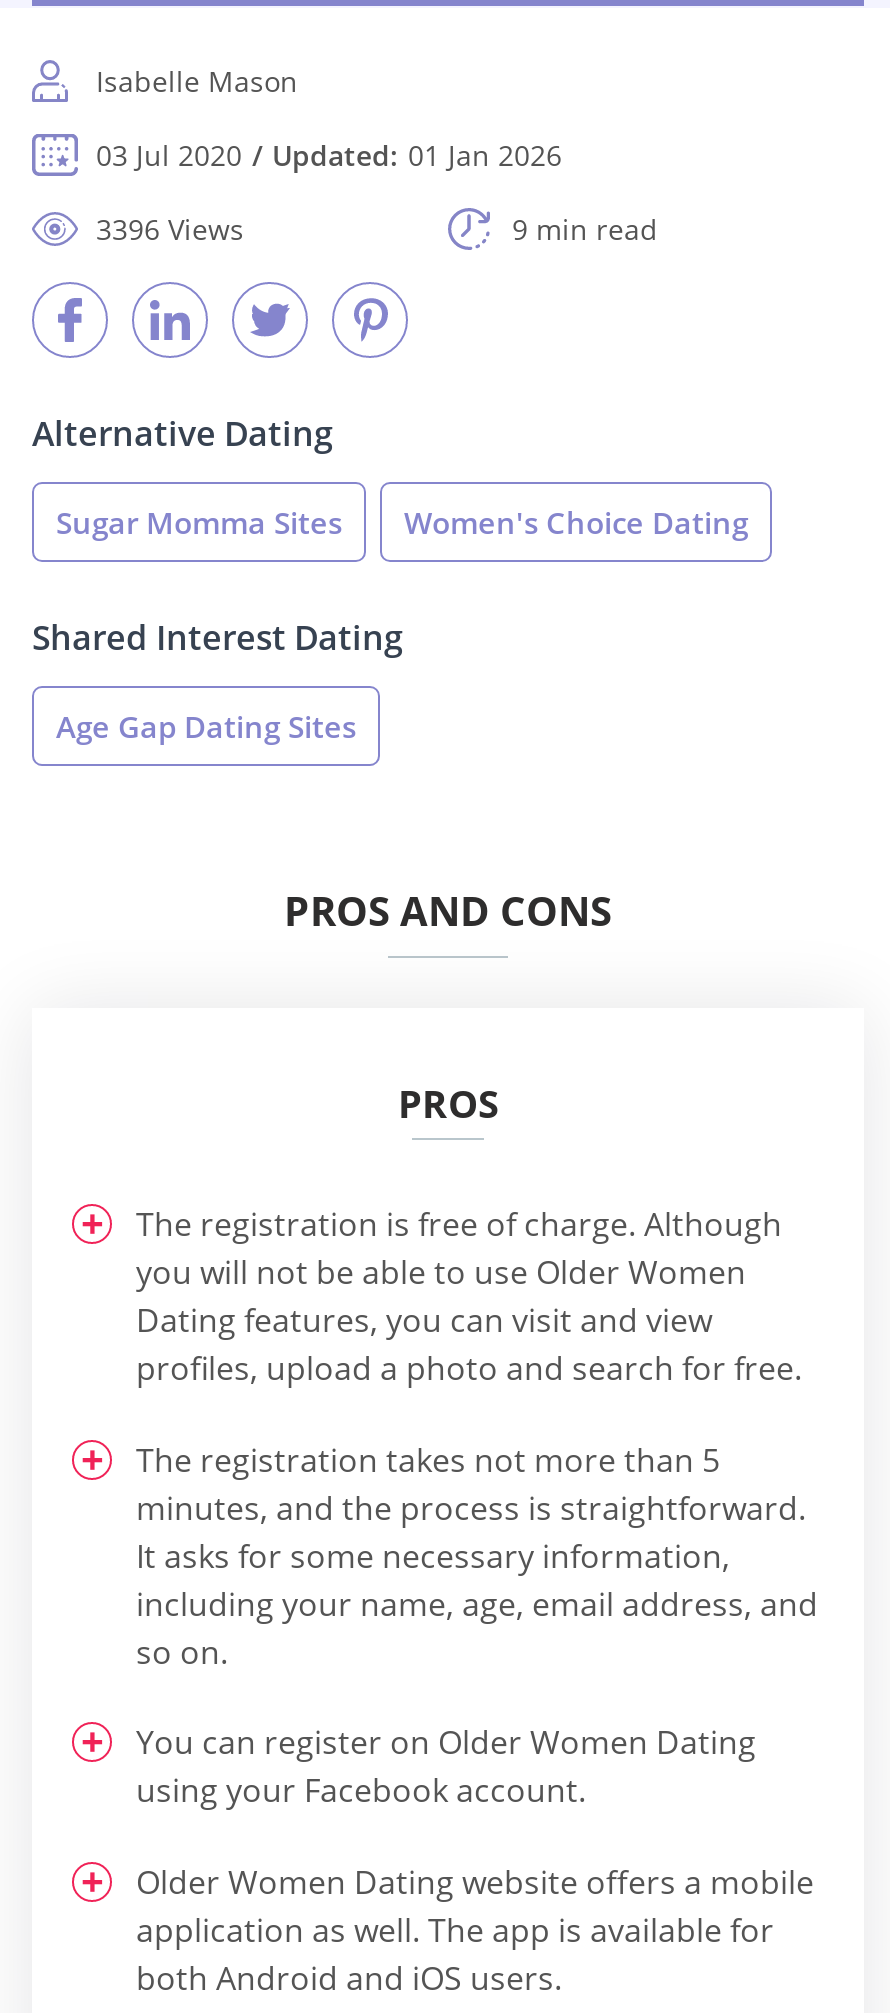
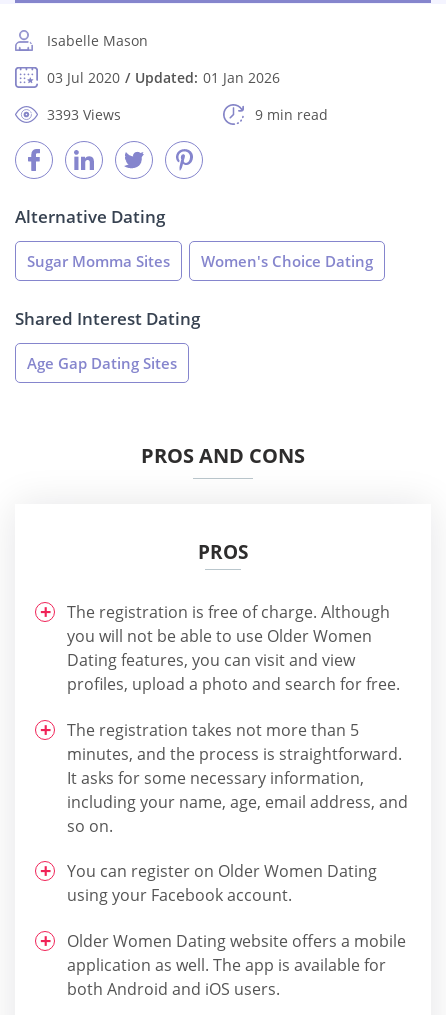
- 3396 Views
+ 3393 Views
